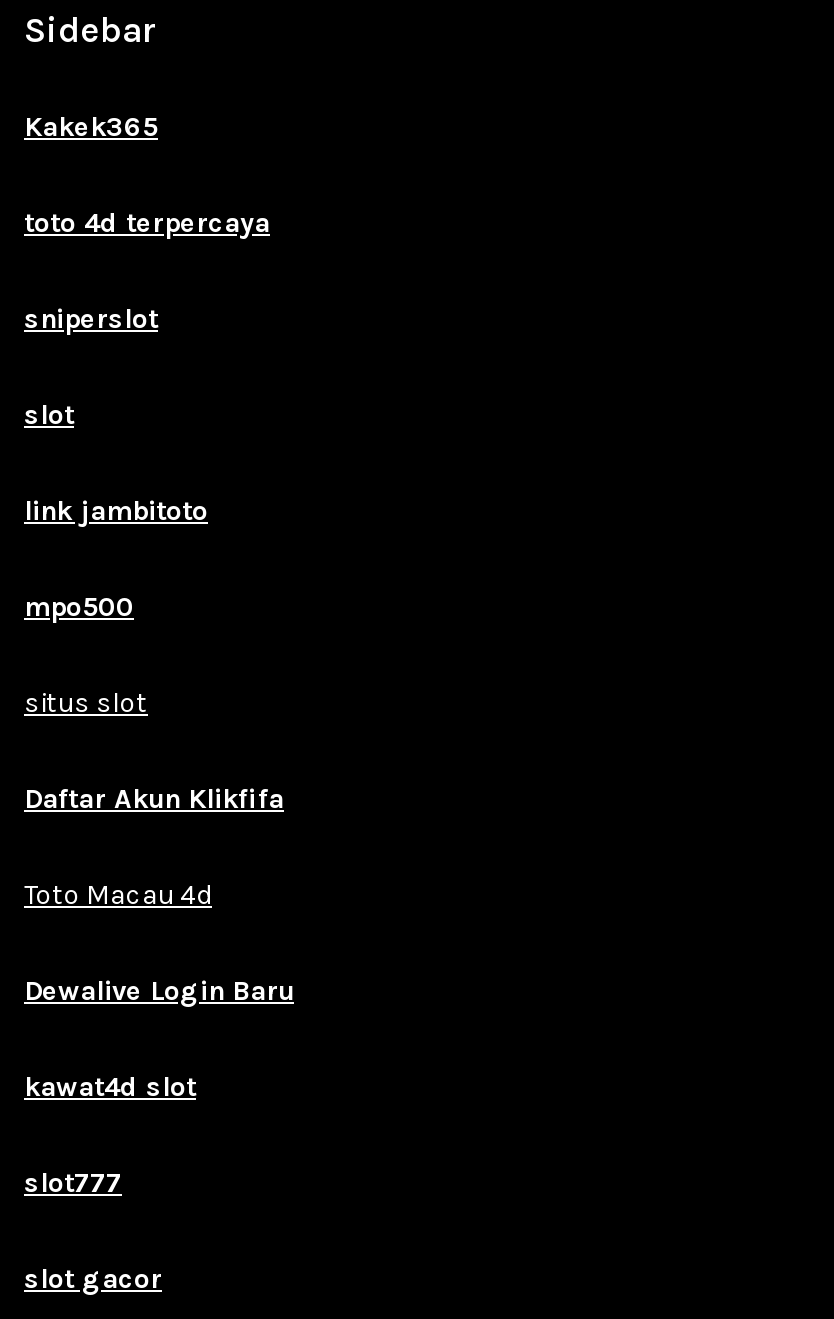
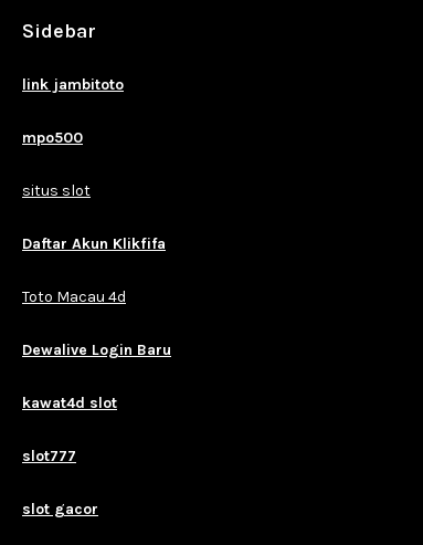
- Kakek365
- toto 4d terpercaya
- sniperslot
- slot
